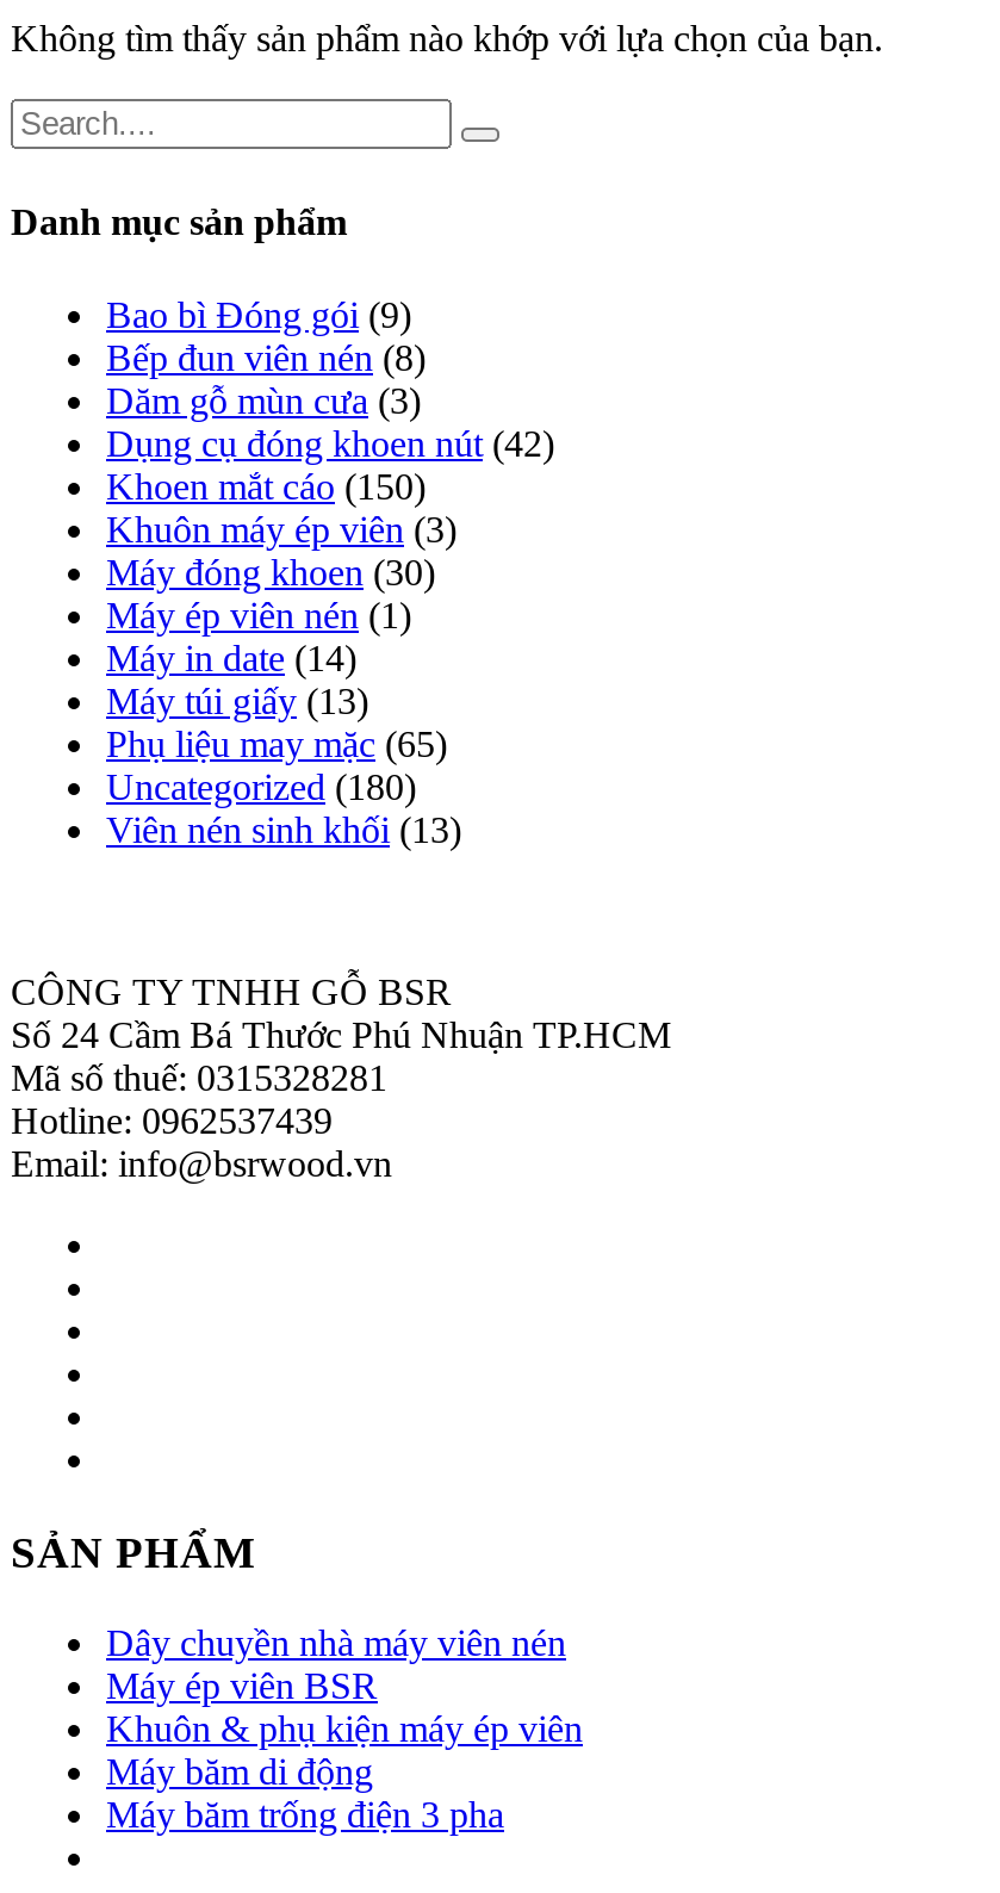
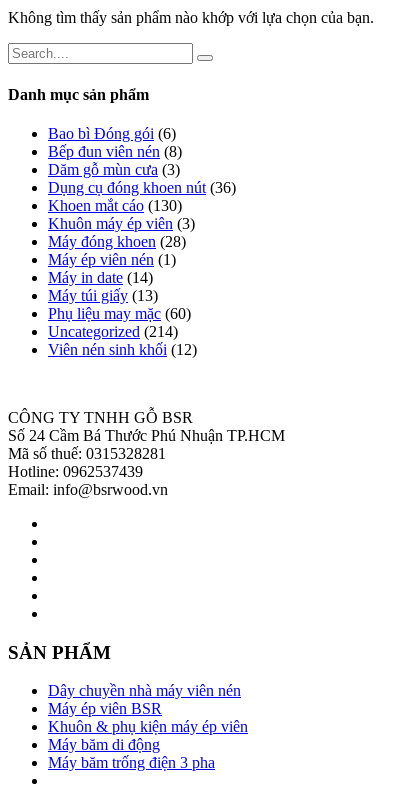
- Bao bì Đóng gói (9)
+ Bao bì Đóng gói (6)

- Dụng cụ đóng khoen nút (42)
+ Dụng cụ đóng khoen nút (36)

- Khoen mắt cáo (150)
+ Khoen mắt cáo (130)

- Máy đóng khoen (30)
+ Máy đóng khoen (28)

- Phụ liệu may mặc (65)
+ Phụ liệu may mặc (60)

- Uncategorized (180)
+ Uncategorized (214)

- Viên nén sinh khối (13)
+ Viên nén sinh khối (12)
